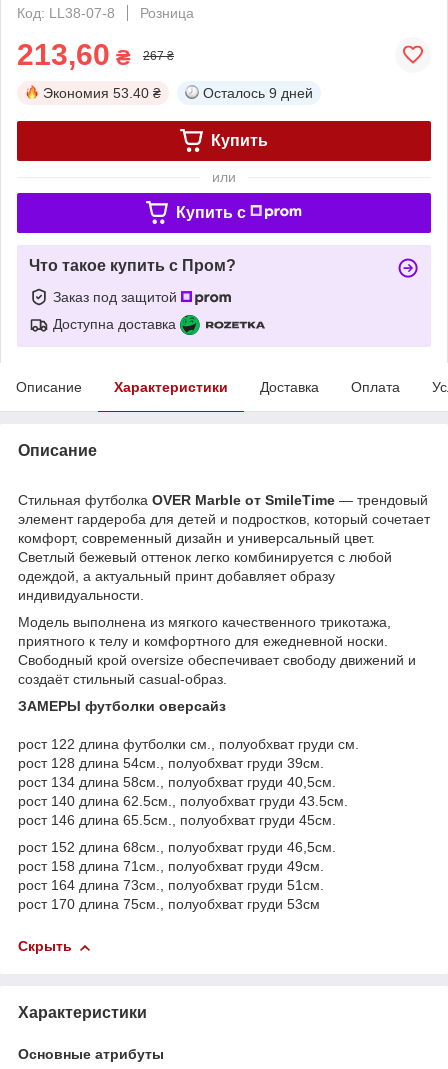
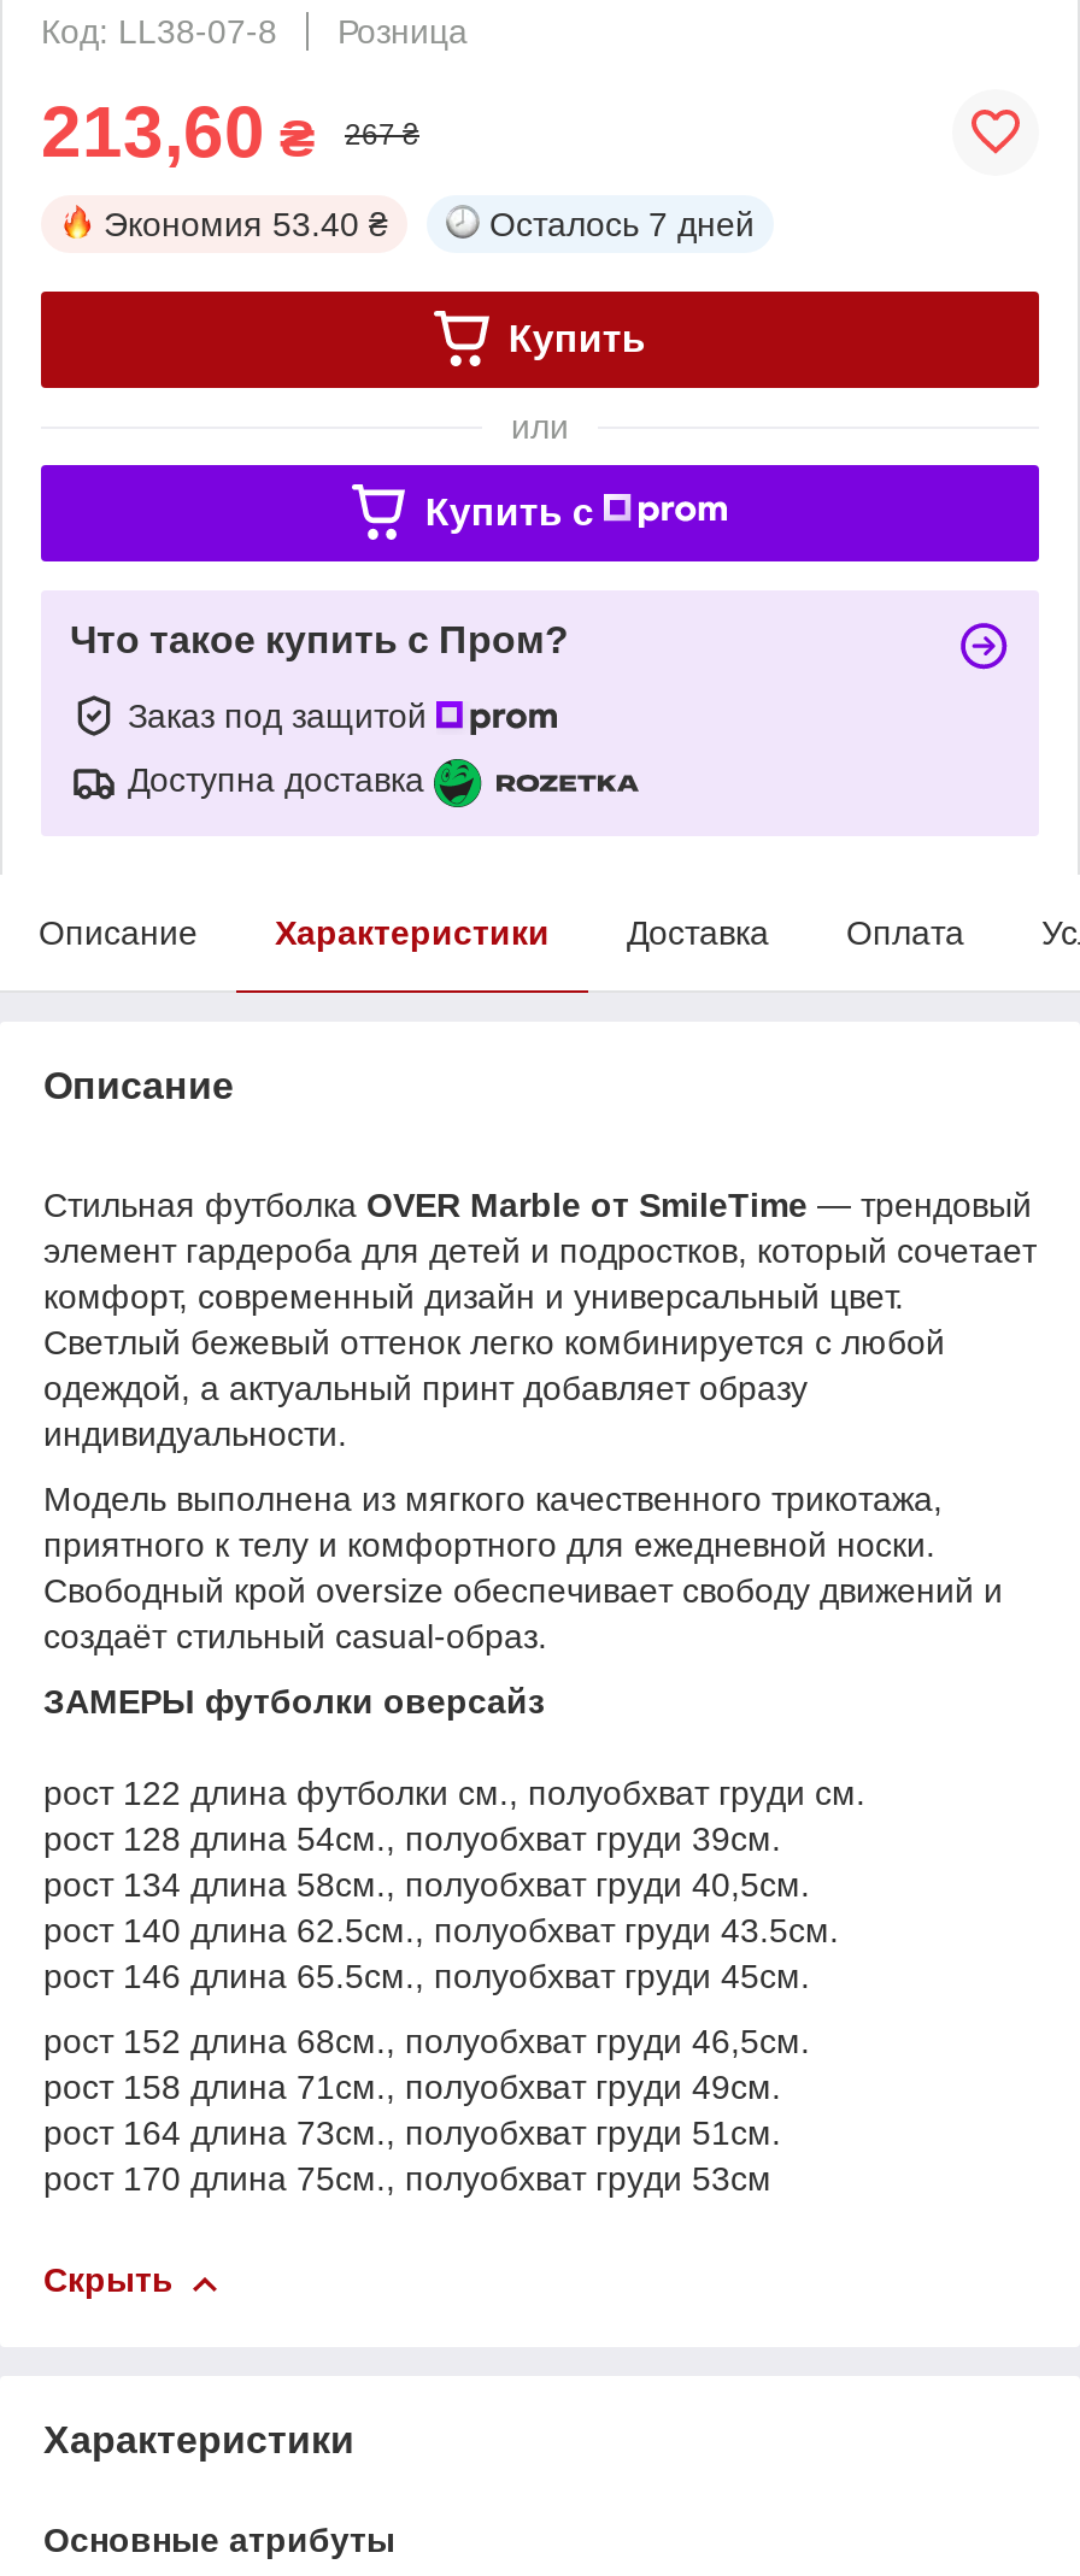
- Осталось 9 дней
+ Осталось 7 дней
